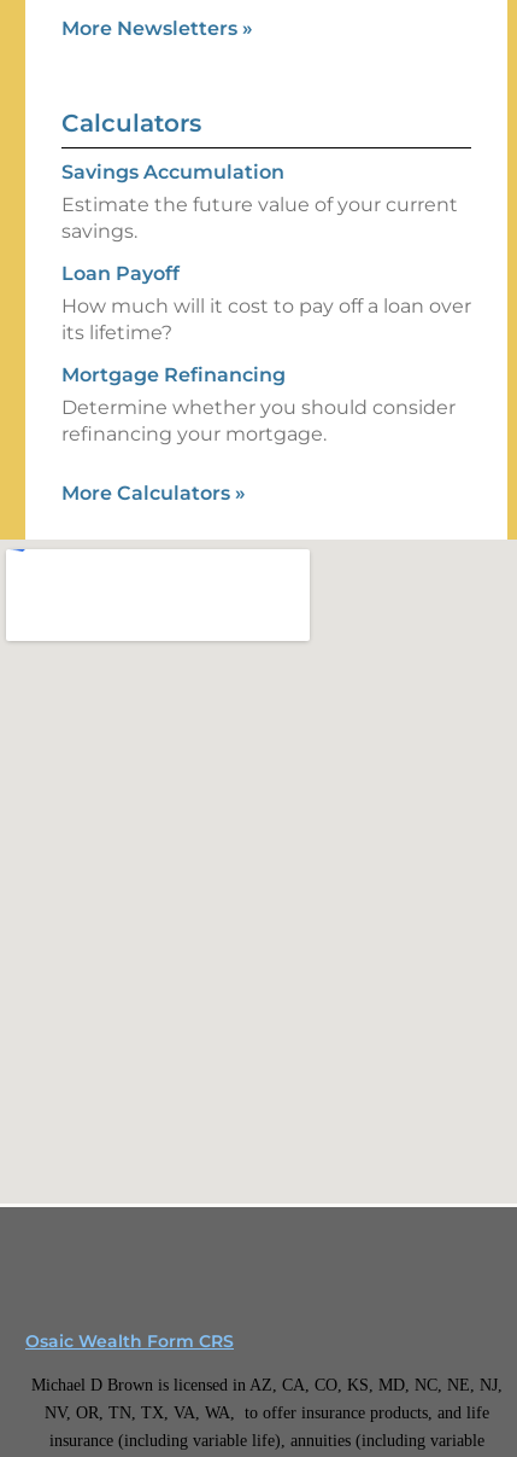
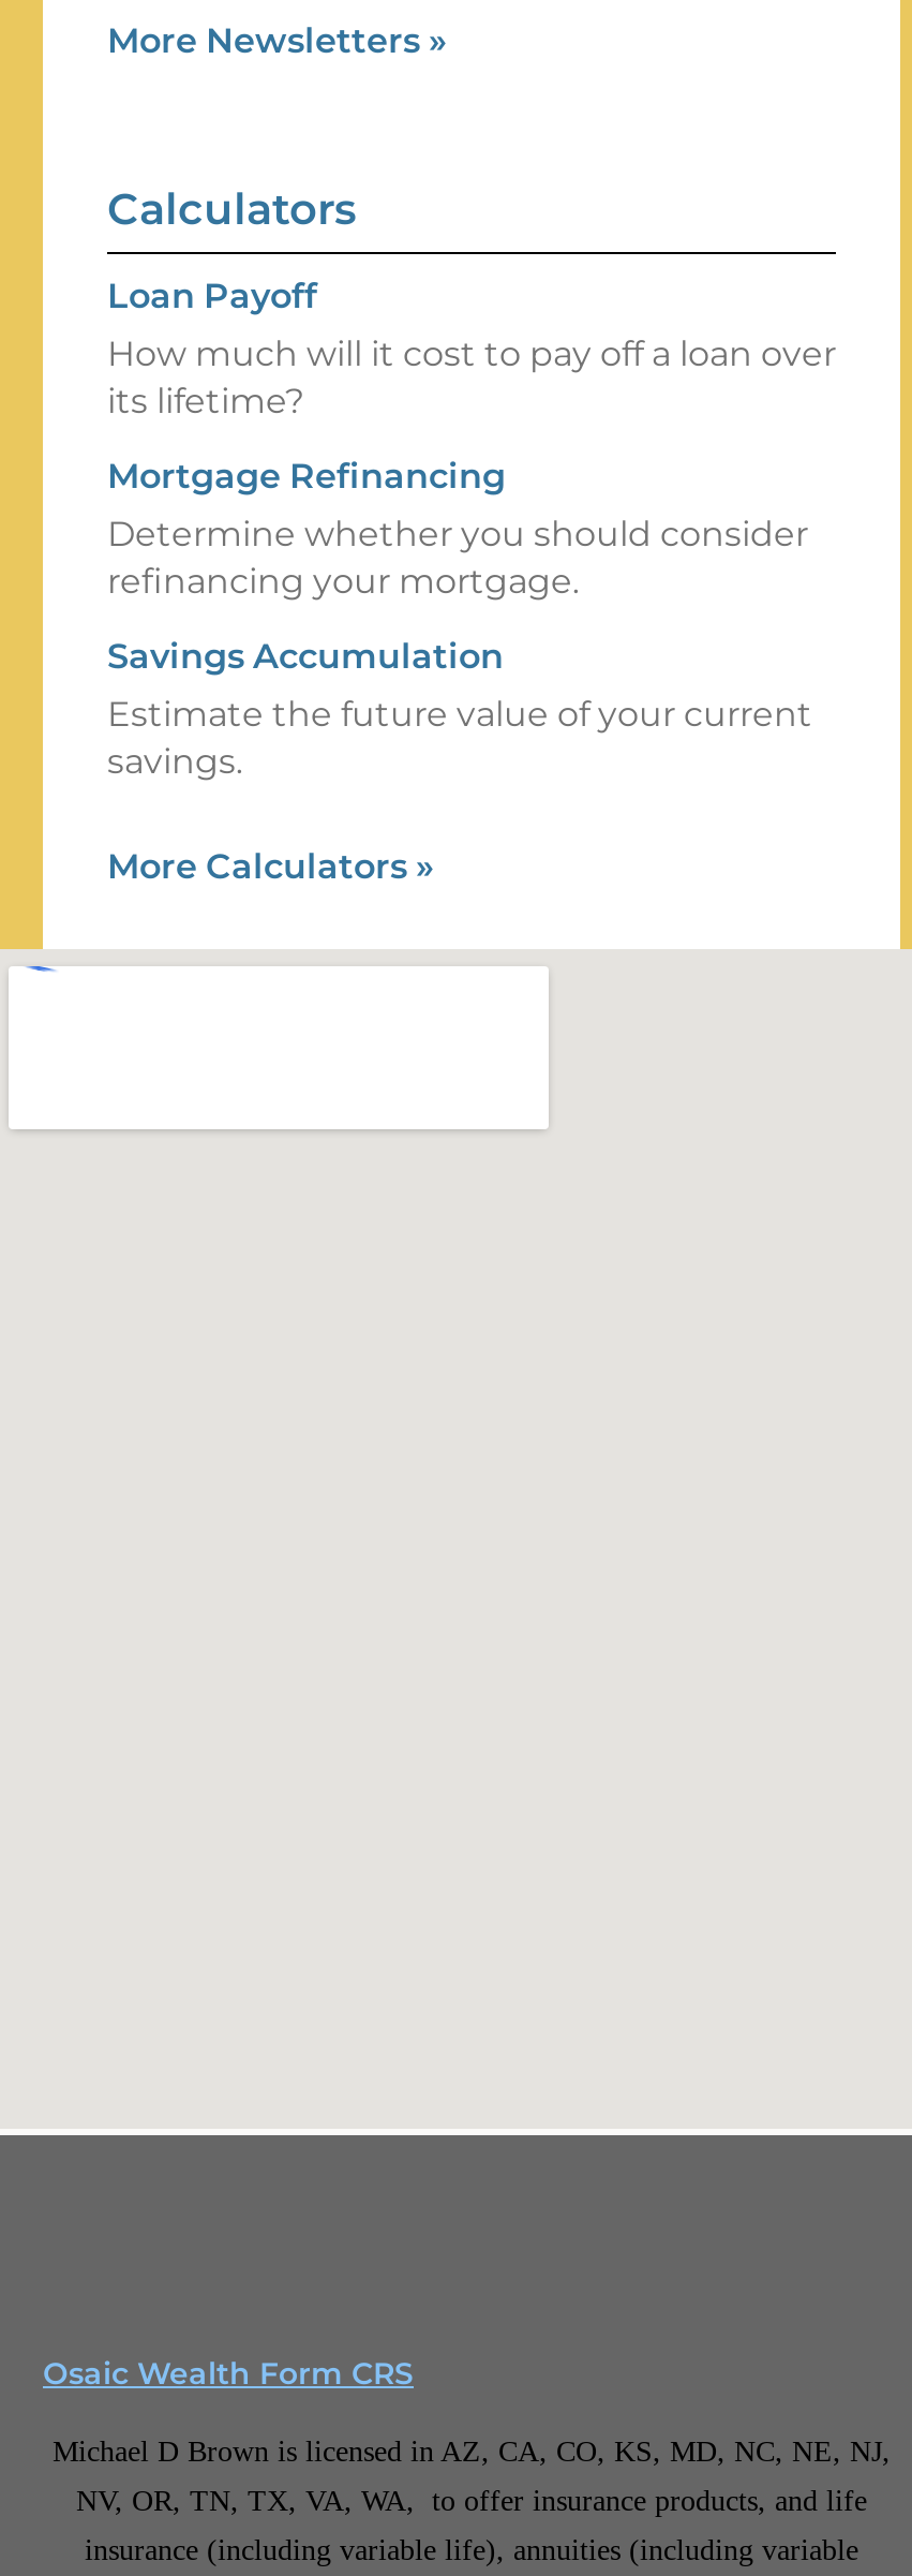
moved down: Savings Accumulation | Estimate the future value of your current | savings.

moved up: Loan Payoff | How much will it cost to pay off a loan over | its lifetime? | Mortgage Refinancing | Determine whether you should consider | refinancing your mortgage.
